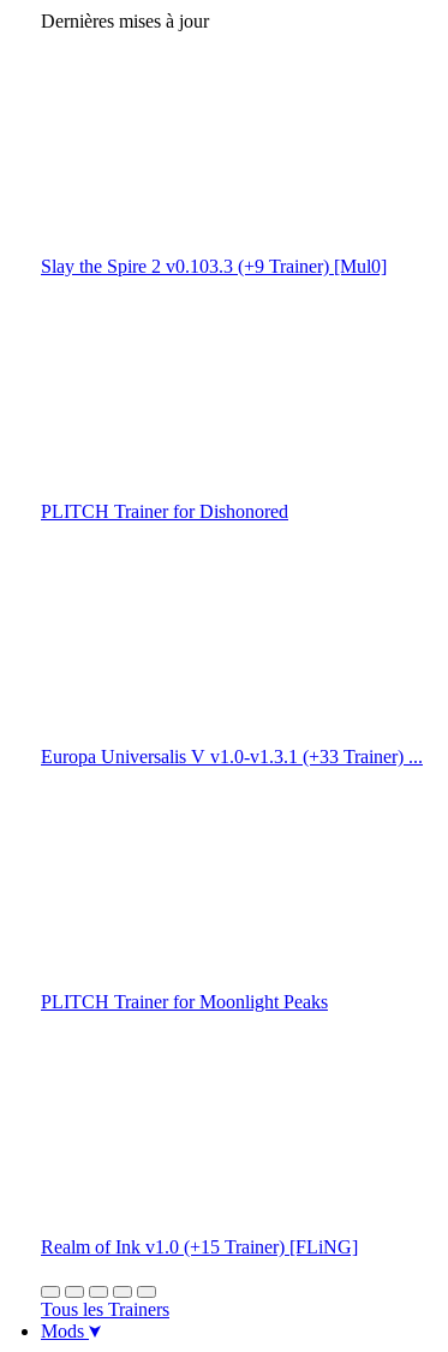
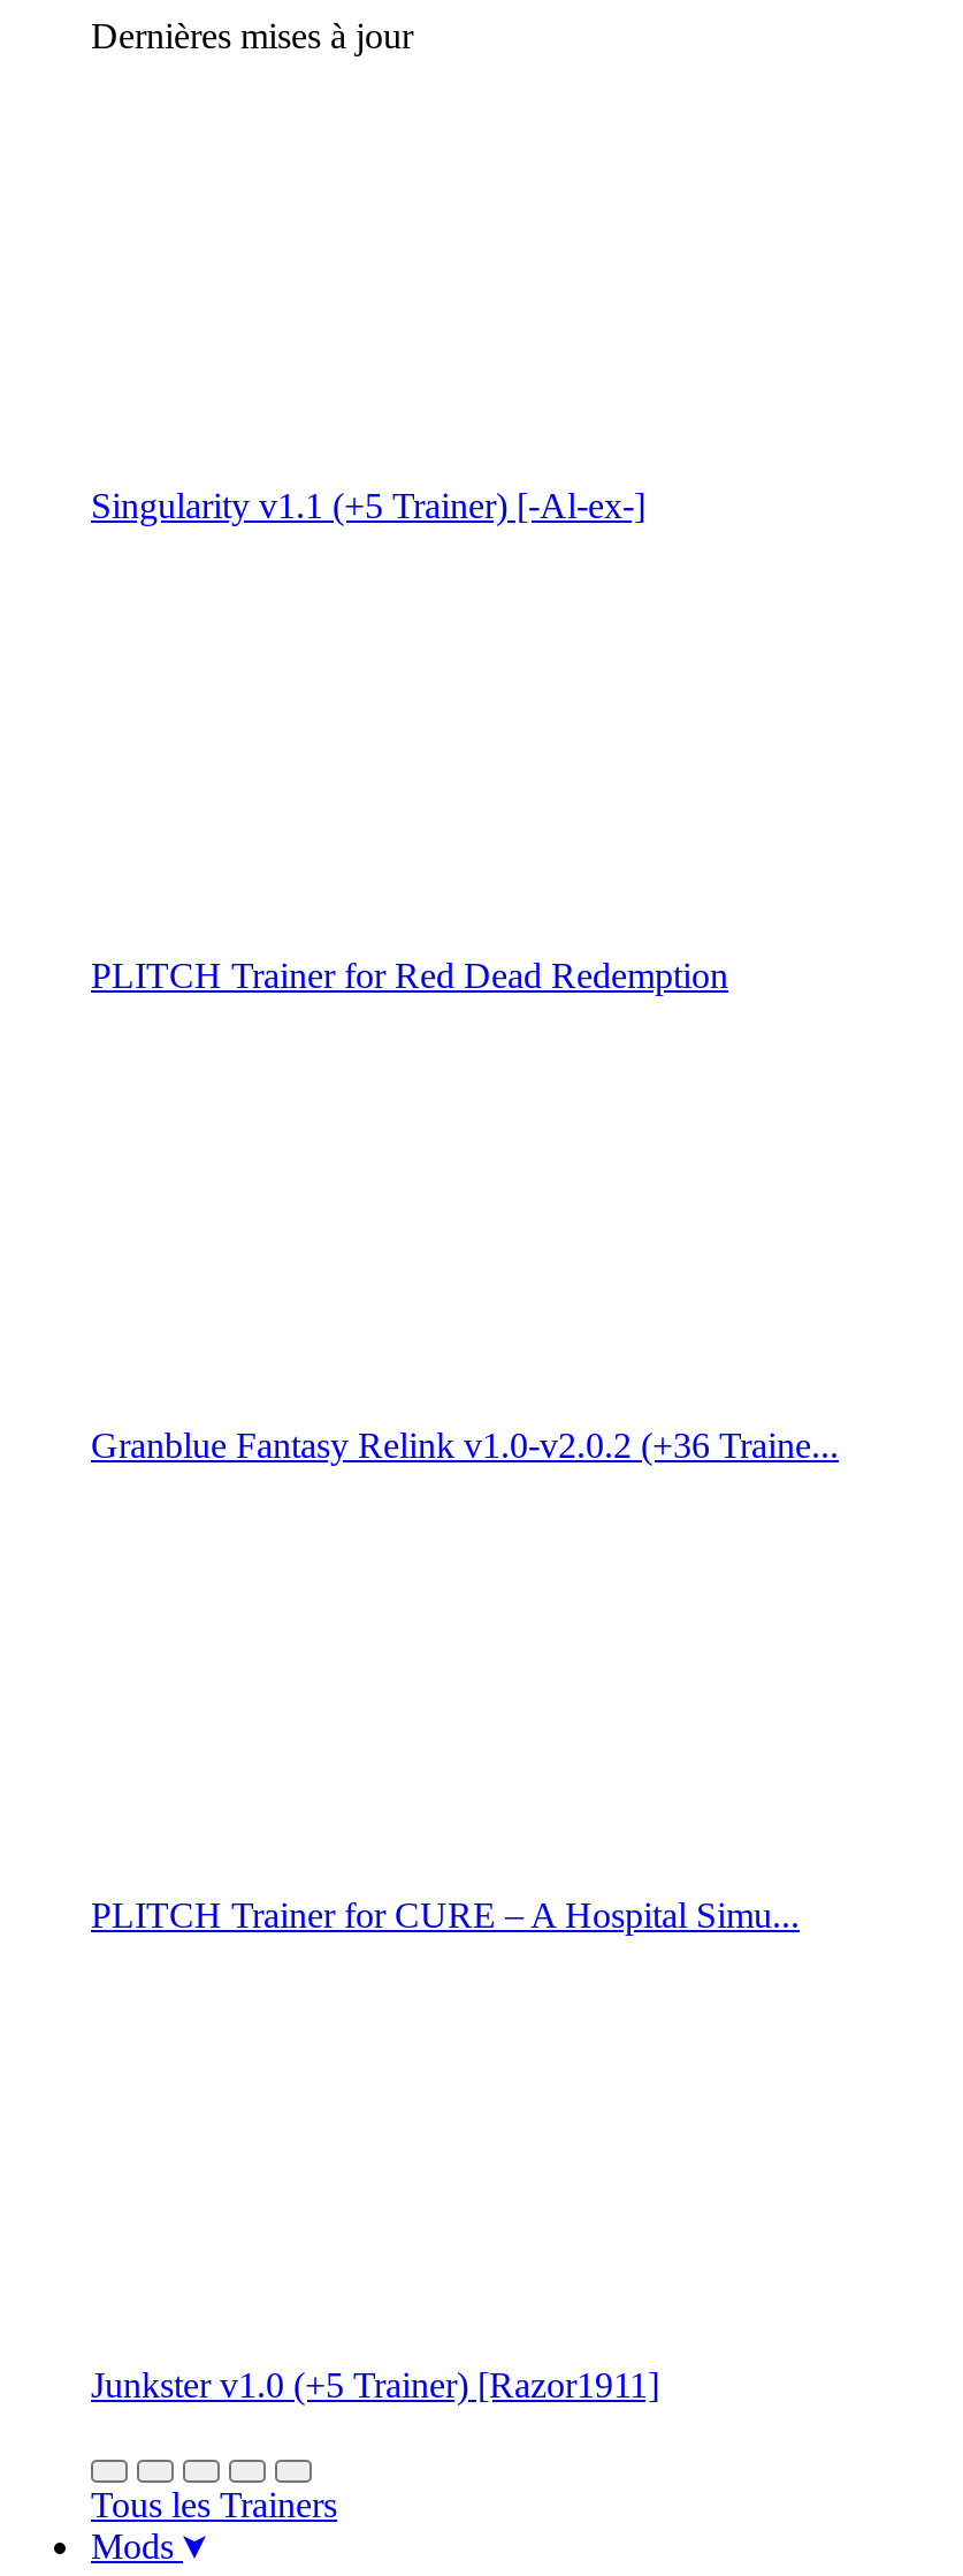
- Slay the Spire 2 v0.103.3 (+9 Trainer) [Mul0]
+ Singularity v1.1 (+5 Trainer) [-Al-ex-]

- PLITCH Trainer for Dishonored
+ PLITCH Trainer for Red Dead Redemption

- Europa Universalis V v1.0-v1.3.1 (+33 Trainer) ...
+ Granblue Fantasy Relink v1.0-v2.0.2 (+36 Traine...

- PLITCH Trainer for Moonlight Peaks
+ PLITCH Trainer for CURE – A Hospital Simu...

- Realm of Ink v1.0 (+15 Trainer) [FLiNG]
+ Junkster v1.0 (+5 Trainer) [Razor1911]
